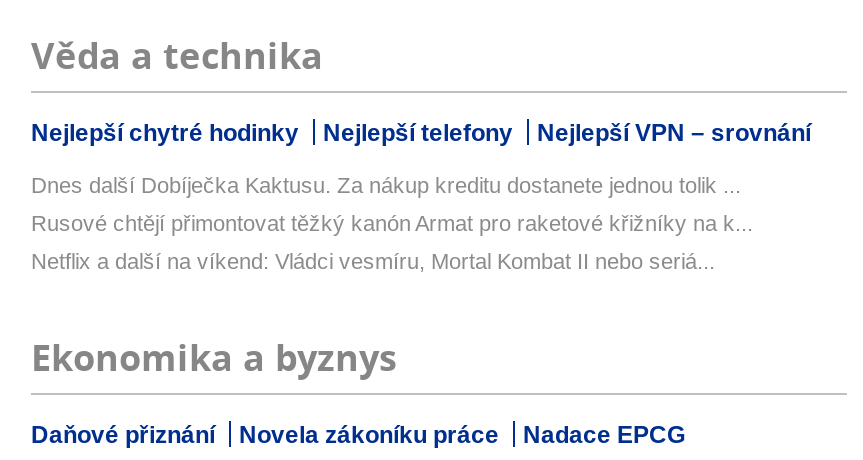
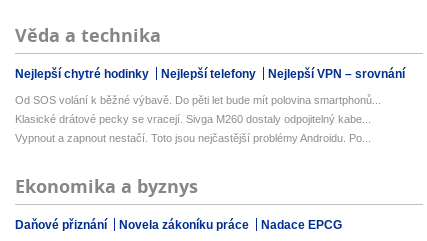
- Dnes další Dobíječka Kaktusu. Za nákup kreditu dostanete jednou tolik ...
+ Od SOS volání k běžné výbavě. Do pěti let bude mít polovina smartphonů...

- Rusové chtějí přimontovat těžký kanón Armat pro raketové křižníky na k...
+ Klasické drátové pecky se vracejí. Sivga M260 dostaly odpojitelný kabe...

- Netflix a další na víkend: Vládci vesmíru, Mortal Kombat II nebo seriá...
+ Vypnout a zapnout nestačí. Toto jsou nejčastější problémy Androidu. Po...
